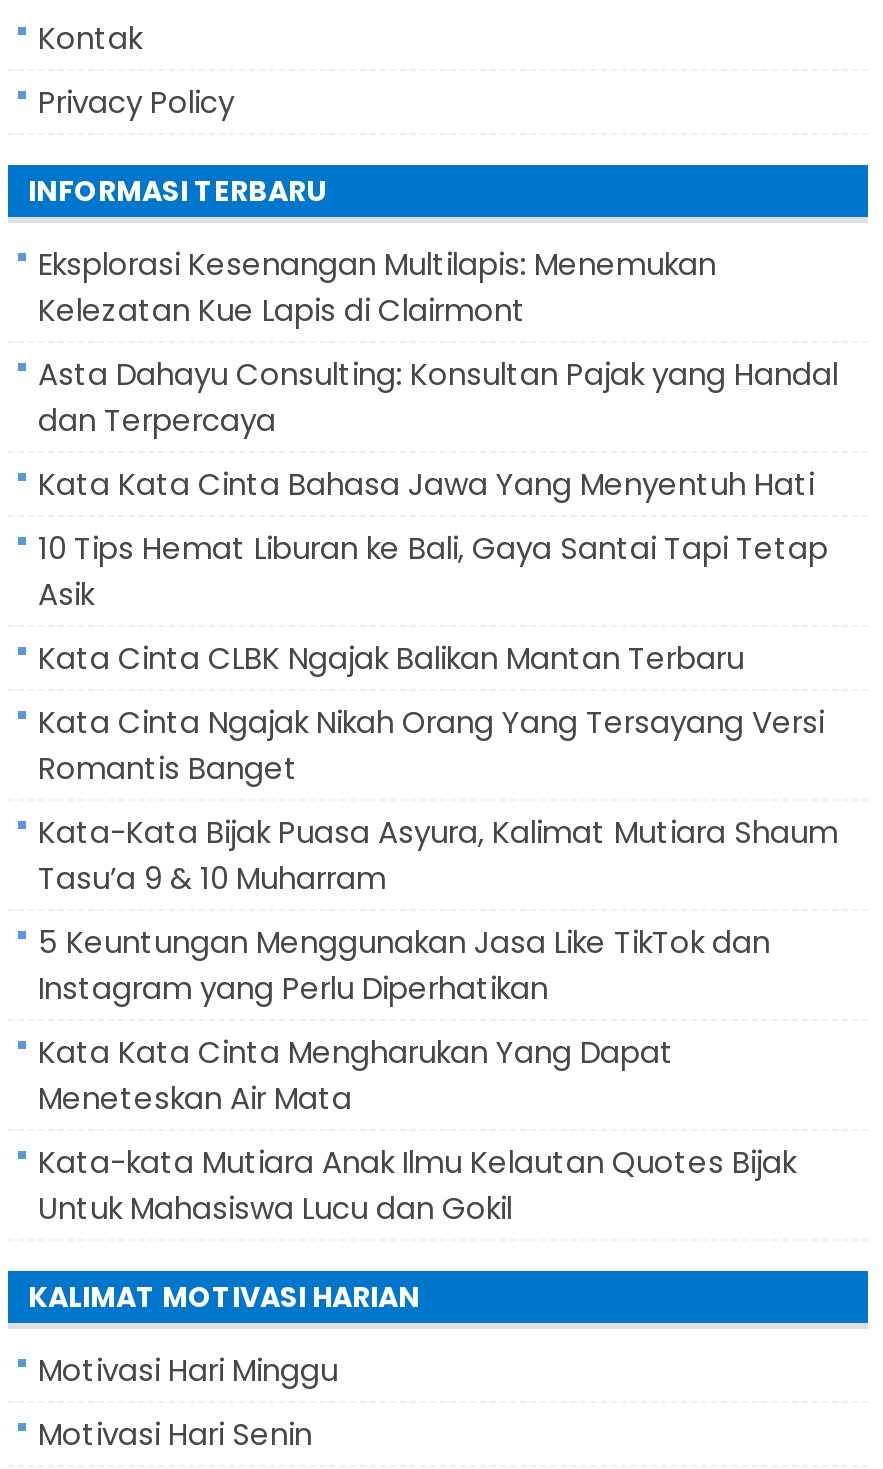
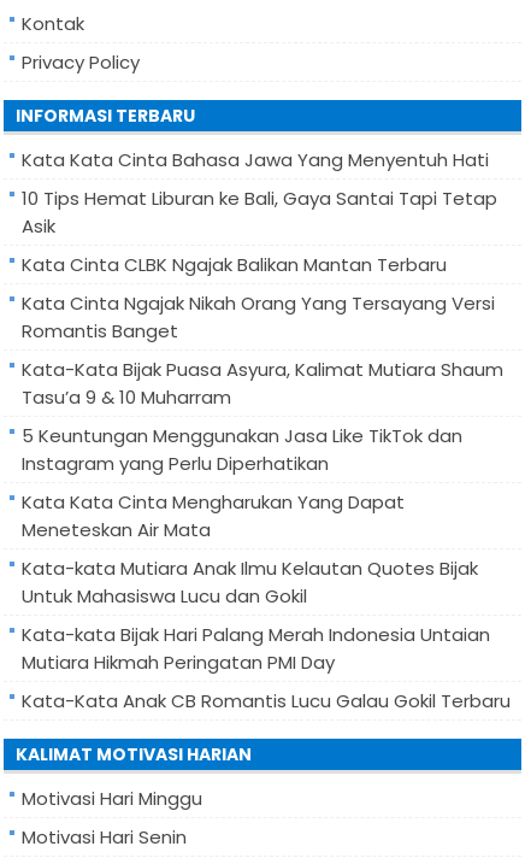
- Eksplorasi Kesenangan Multilapis: Menemukan
- Kelezatan Kue Lapis di Clairmont
- Asta Dahayu Consulting: Konsultan Pajak yang Handal
- dan Terpercaya

moved up: Kata Kata Cinta Bahasa Jawa Yang Menyentuh Hati | 10 Tips Hemat Liburan ke Bali, Gaya Santai Tapi Tetap | Asik | ... | Kata-kata Mutiara Anak Ilmu Kelautan Quotes Bijak | Untuk Mahasiswa Lucu dan Gokil

+ Kata-kata Bijak Hari Palang Merah Indonesia Untaian
+ Mutiara Hikmah Peringatan PMI Day
+ Kata-Kata Anak CB Romantis Lucu Galau Gokil Terbaru
